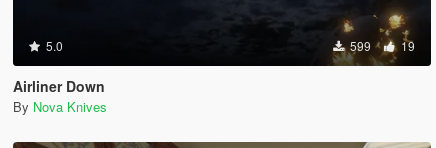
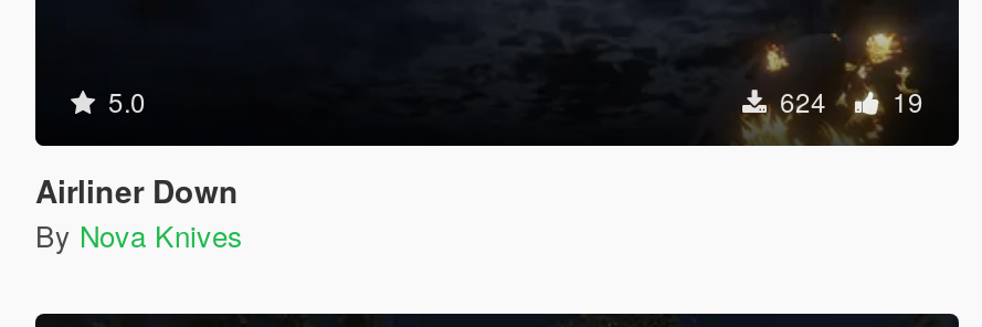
- 599 19
+ 624 19
